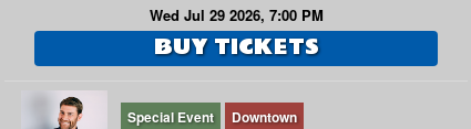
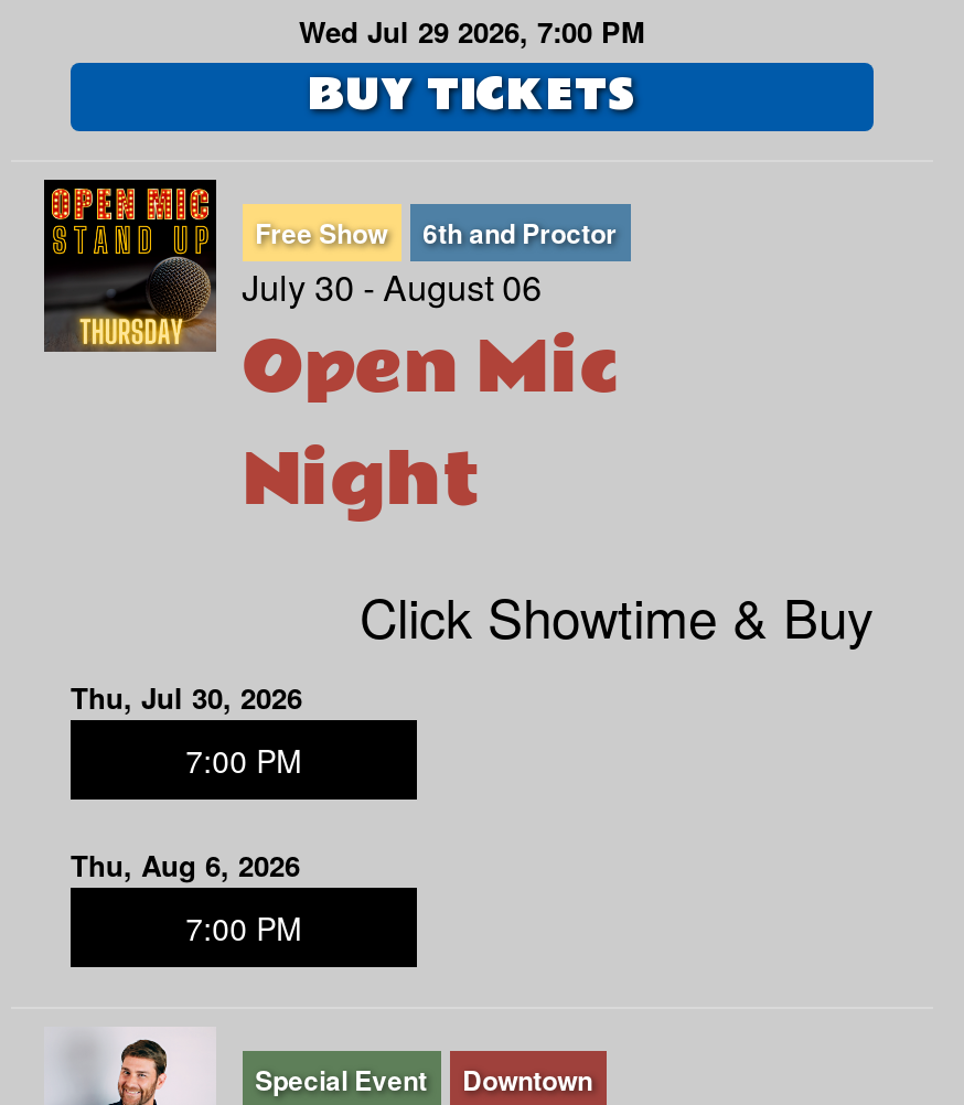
+ [image]
+ Free Show
+ 6th and Proctor
+ July 30 - August 06
+ Open Mic
+ Night
+ Click Showtime & Buy
+ Thu, Jul 30, 2026
+ 7:00 PM
+ Thu, Aug 6, 2026
+ 7:00 PM
